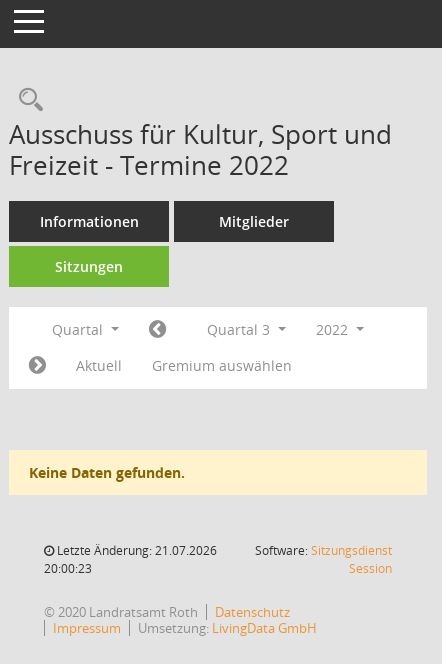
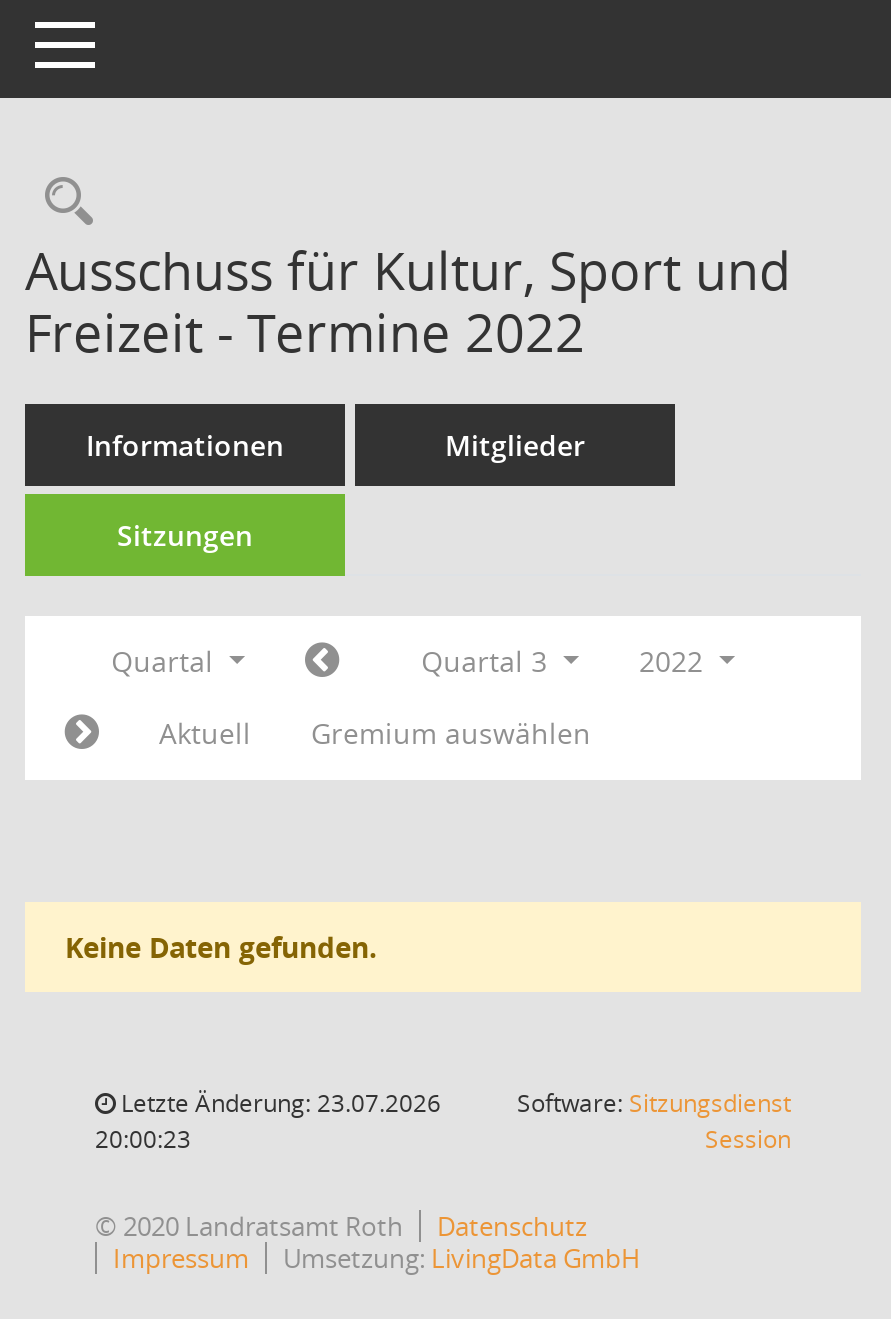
- Letzte Änderung: 21.07.2026
+ Letzte Änderung: 23.07.2026
